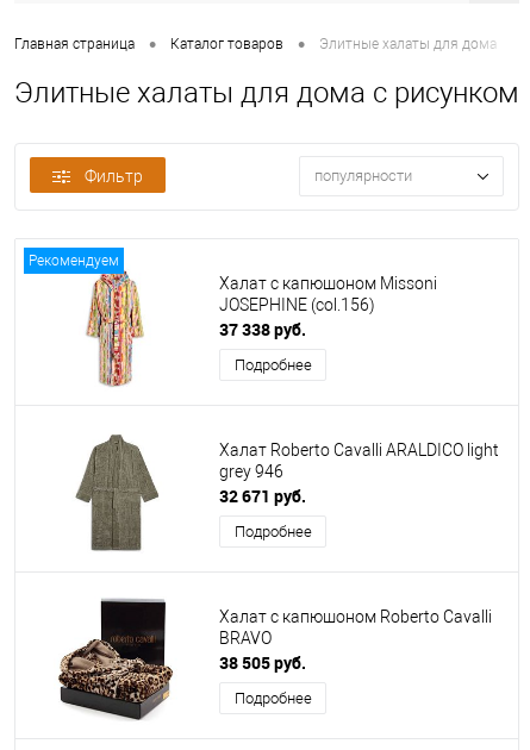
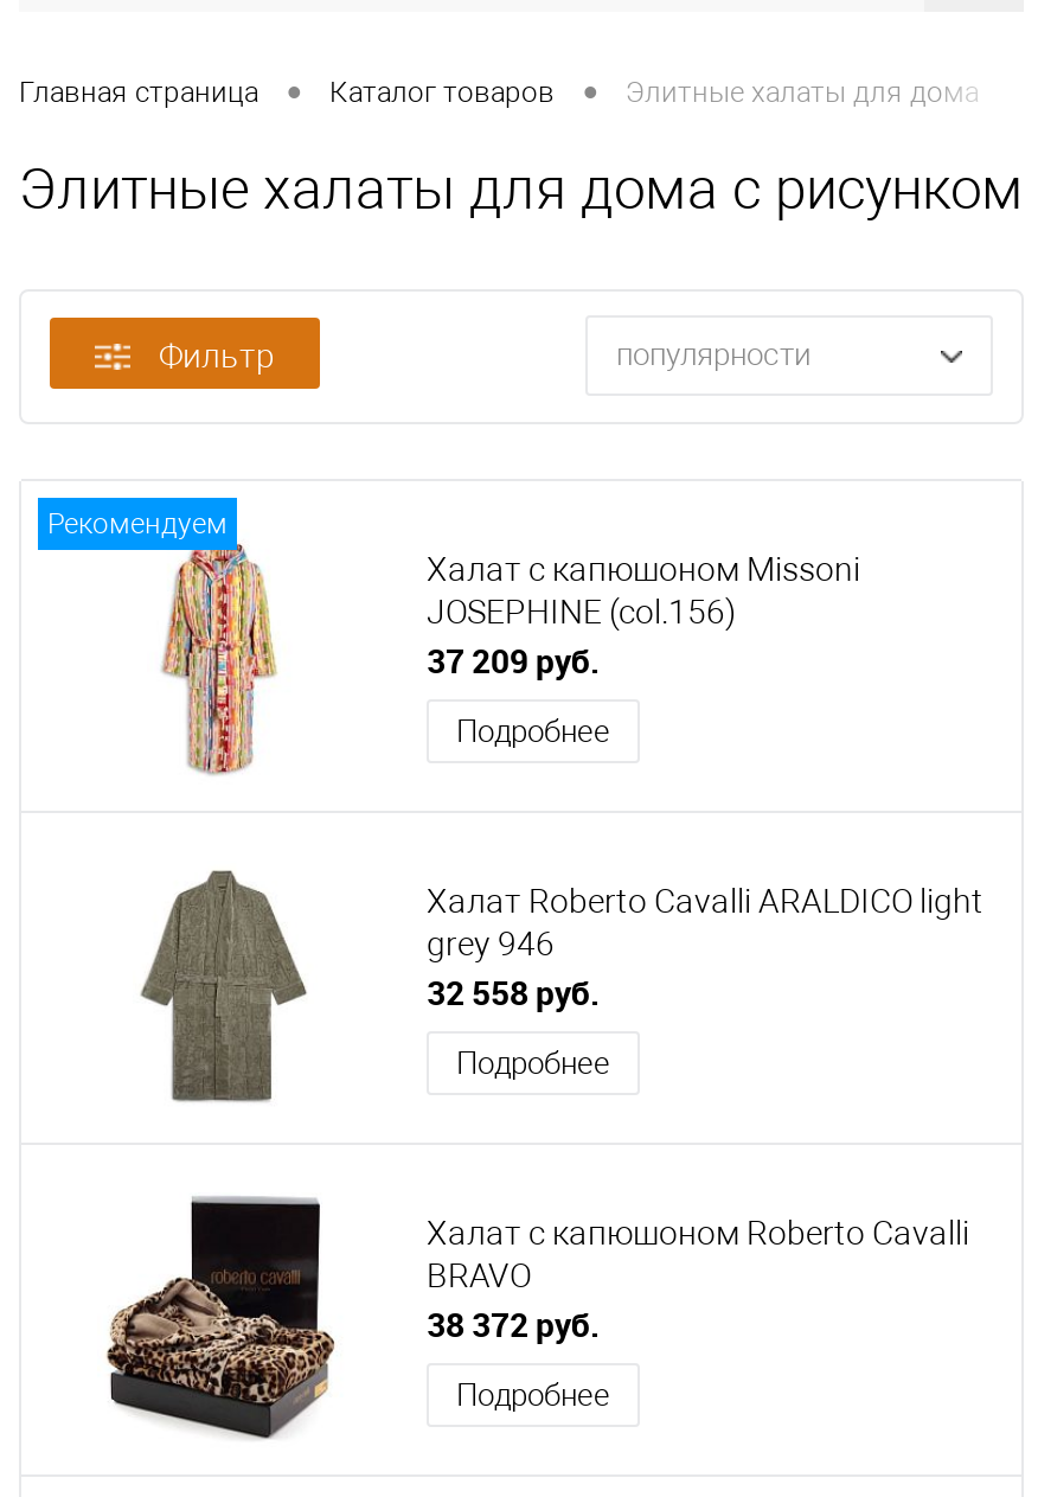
- 37 338 руб.
+ 37 209 руб.

- 32 671 руб.
+ 32 558 руб.

- 38 505 руб.
+ 38 372 руб.
